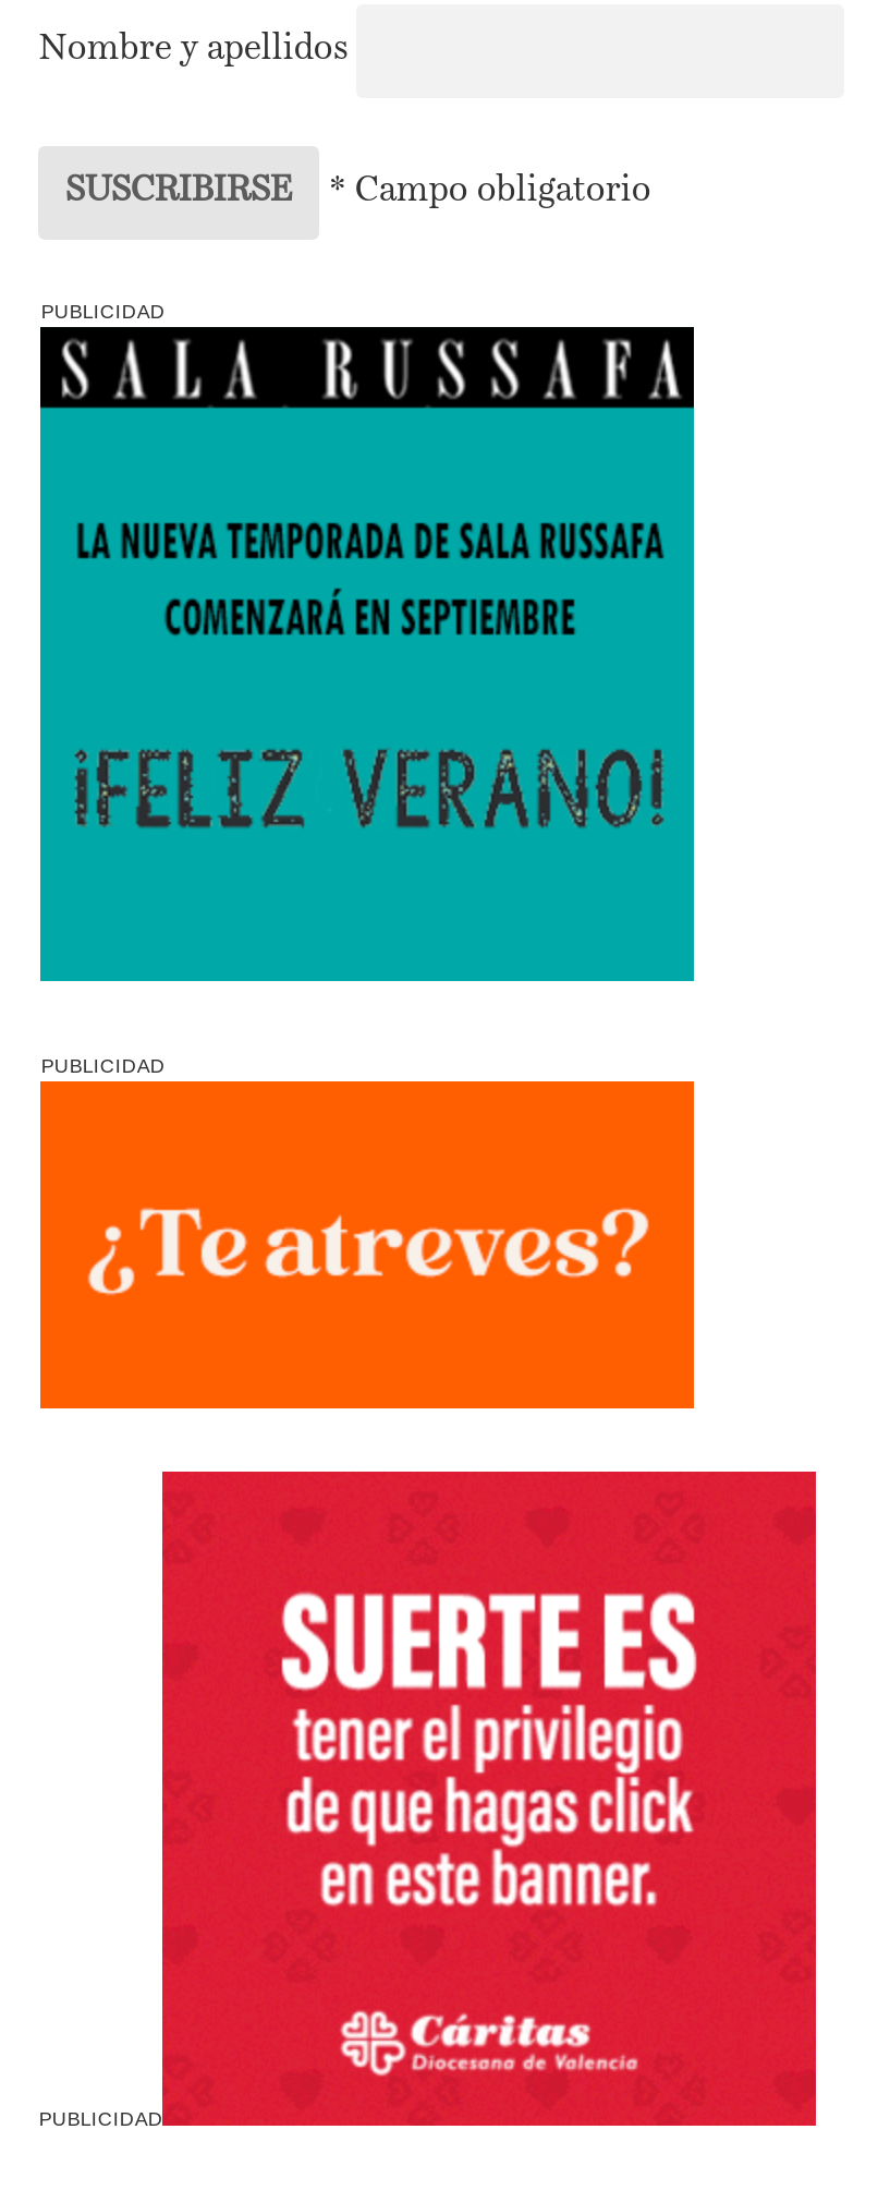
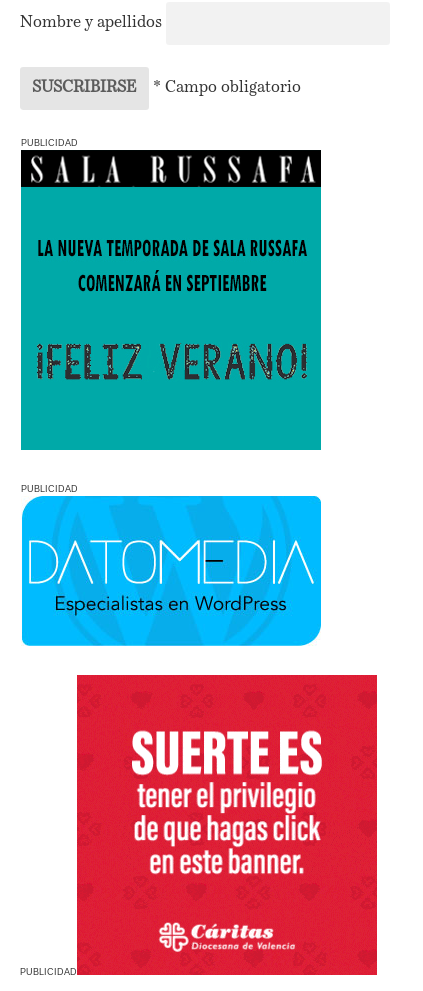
- [image]
+ [image]
